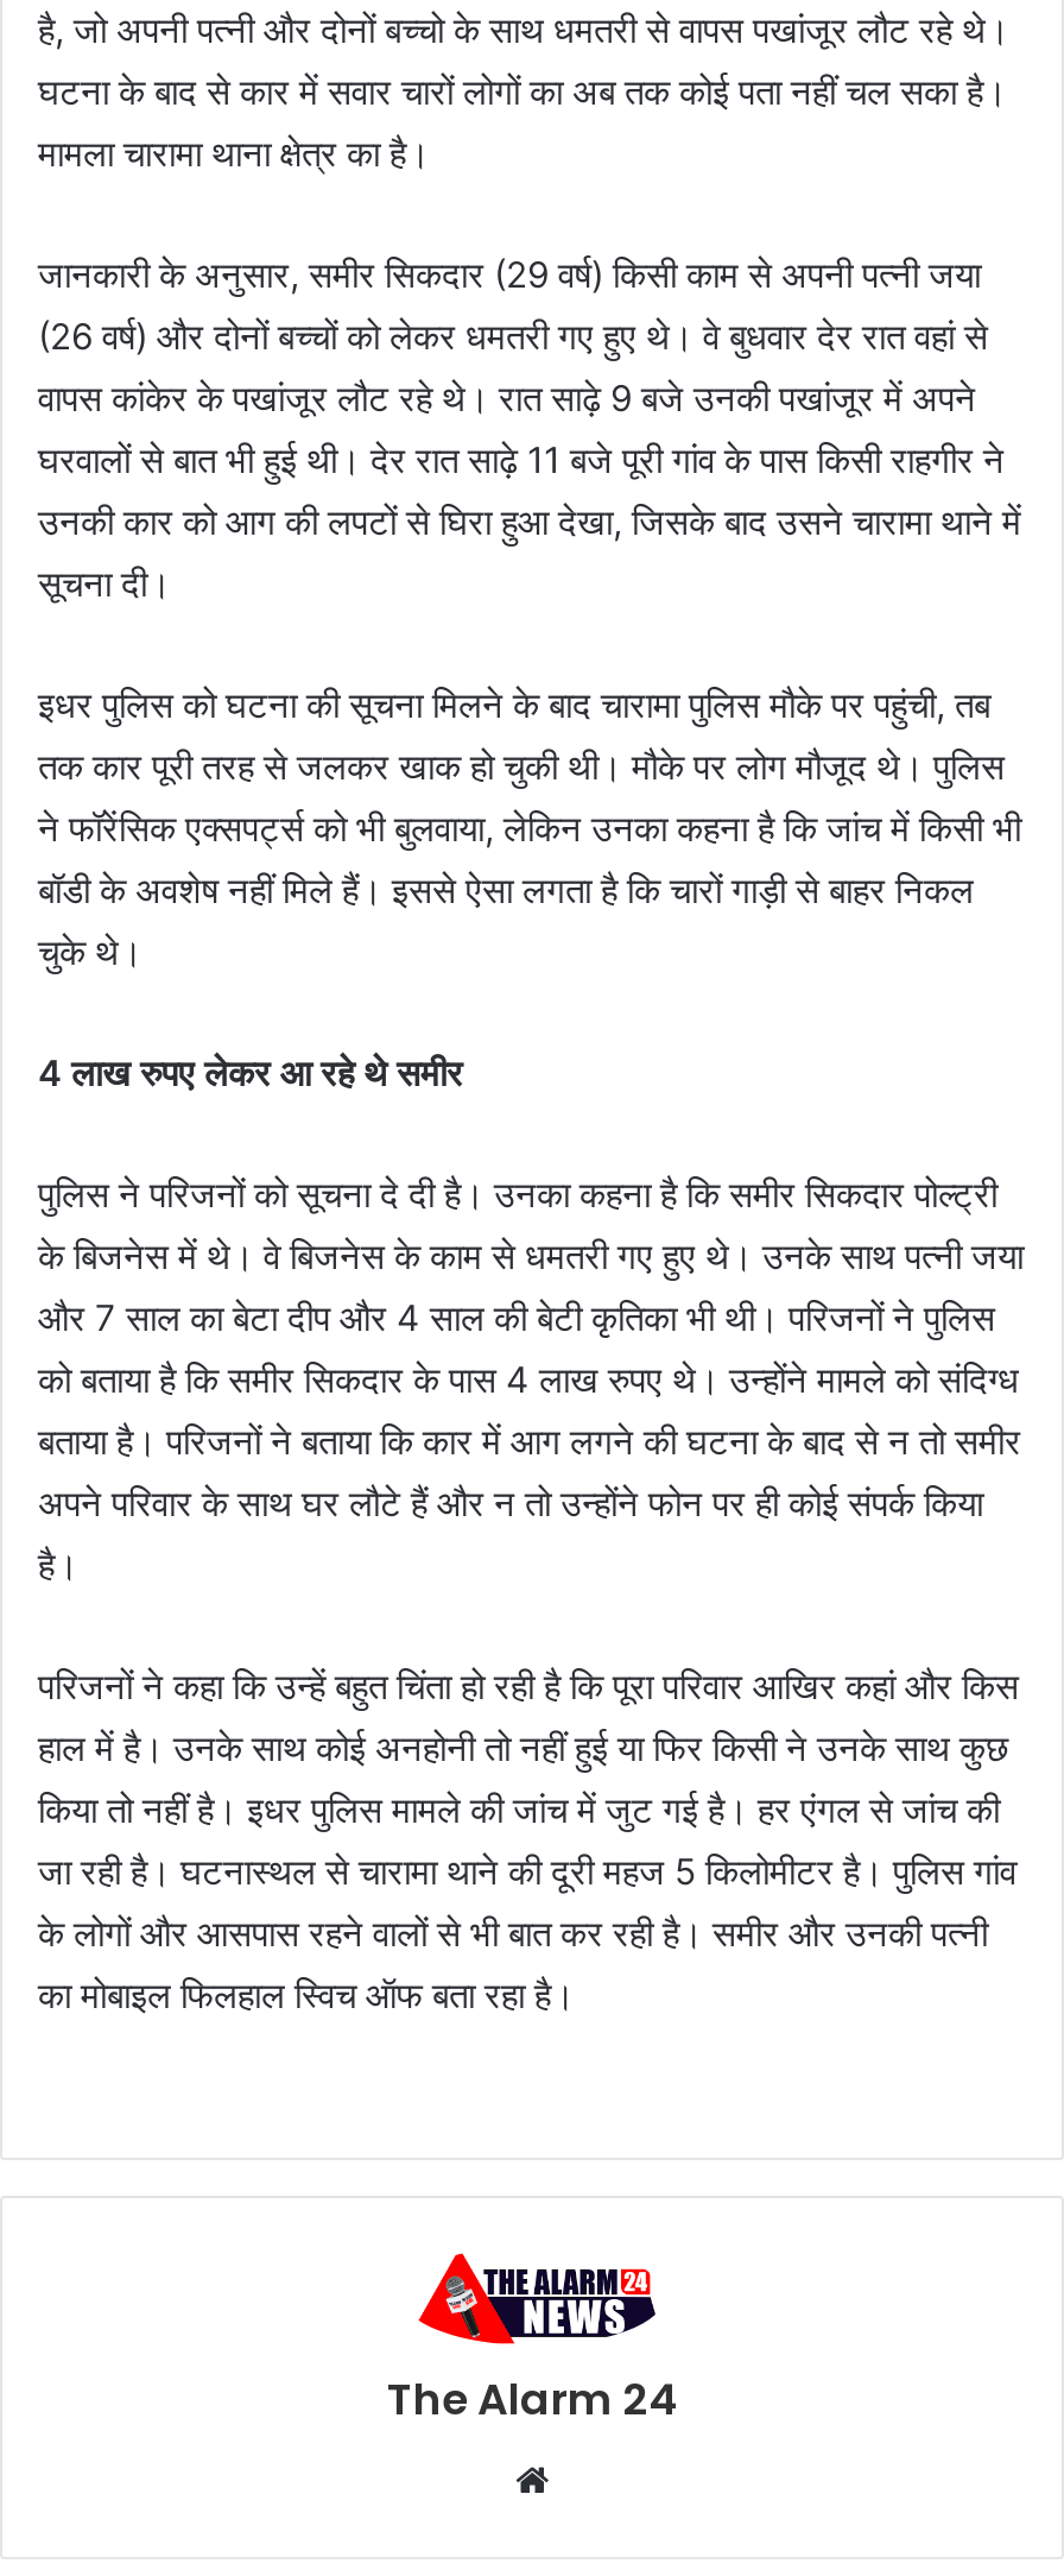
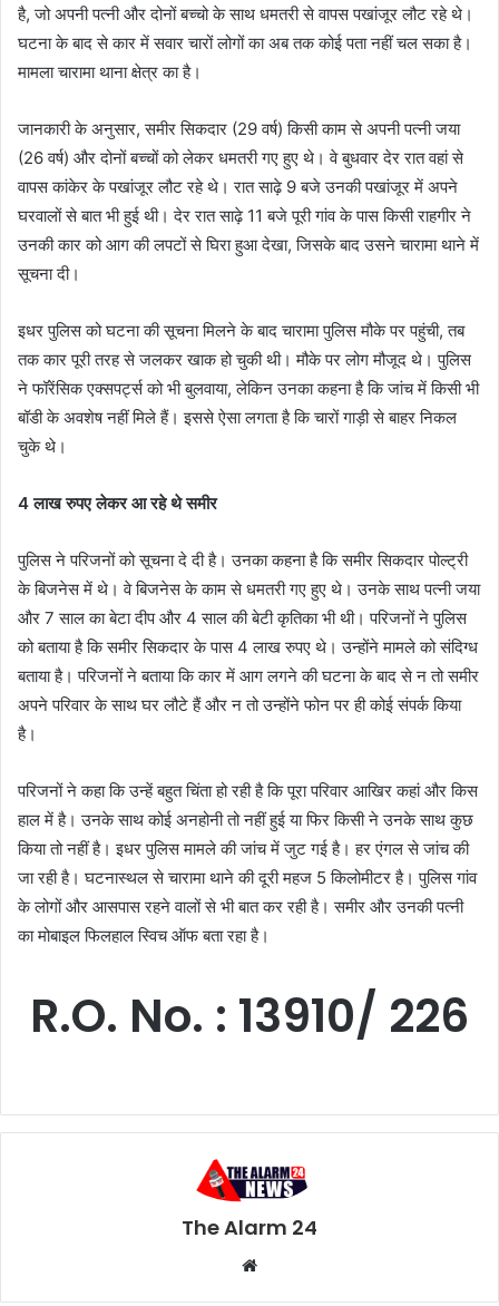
+ R.O. No. : 13910/ 226
